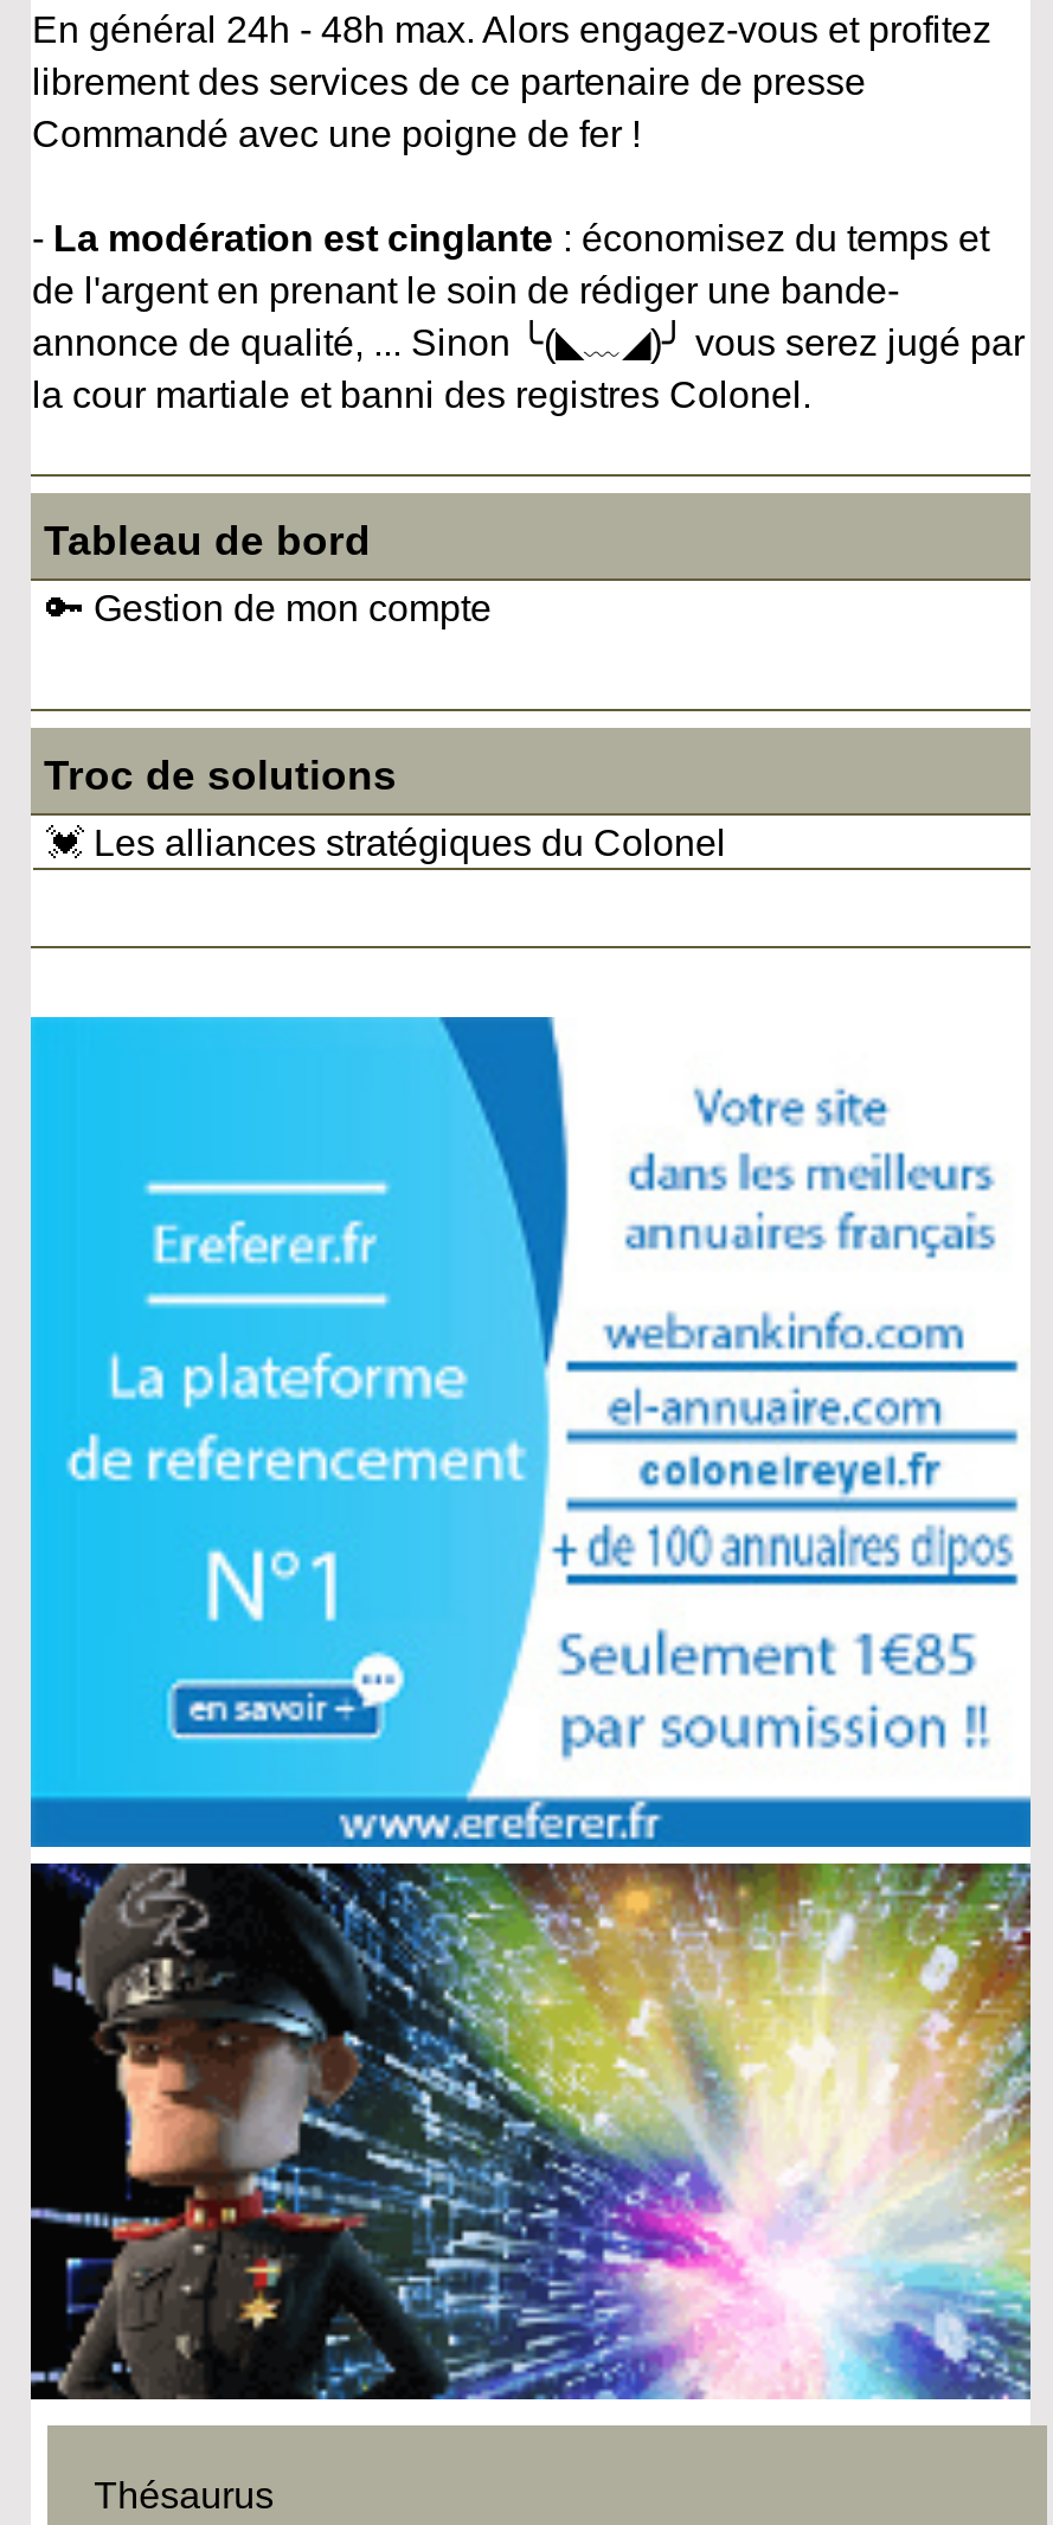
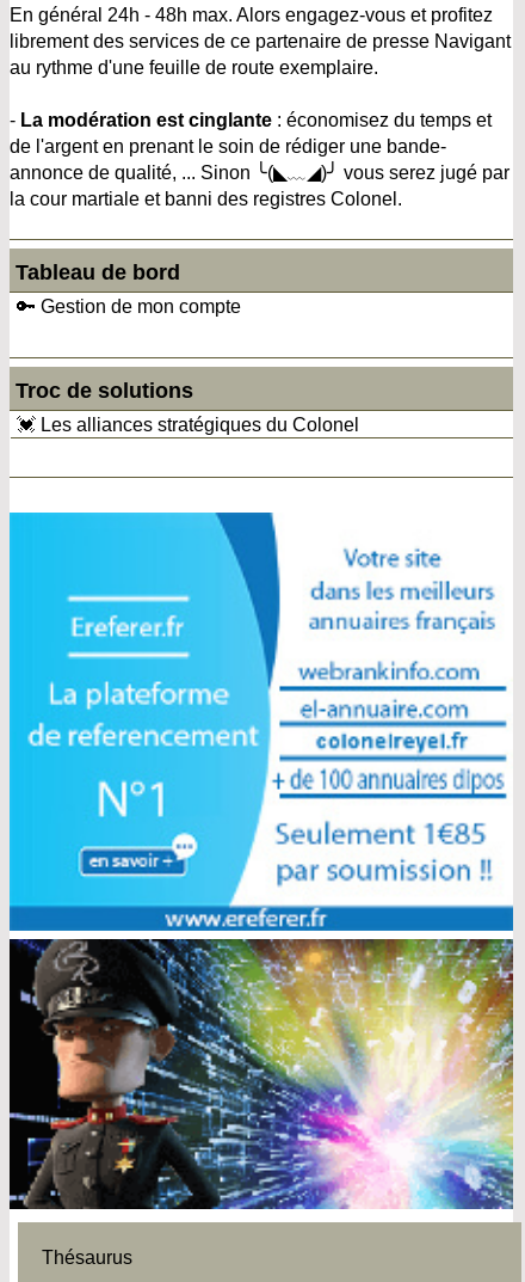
- librement des services de ce partenaire de presse
- Commandé avec une poigne de fer !
+ librement des services de ce partenaire de presse Navigant
+ au rythme d'une feuille de route exemplaire.
